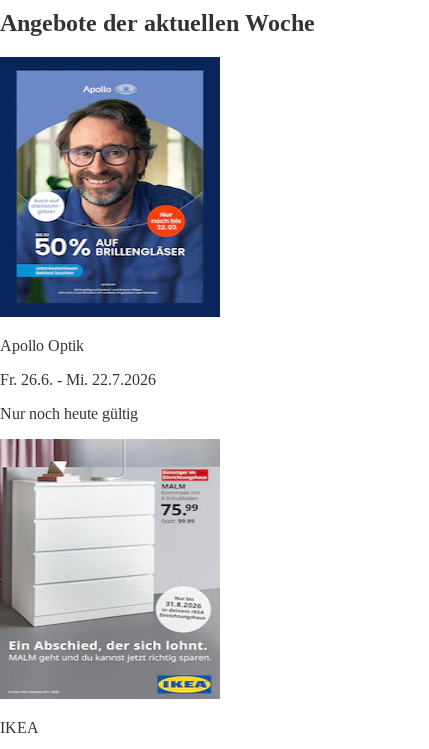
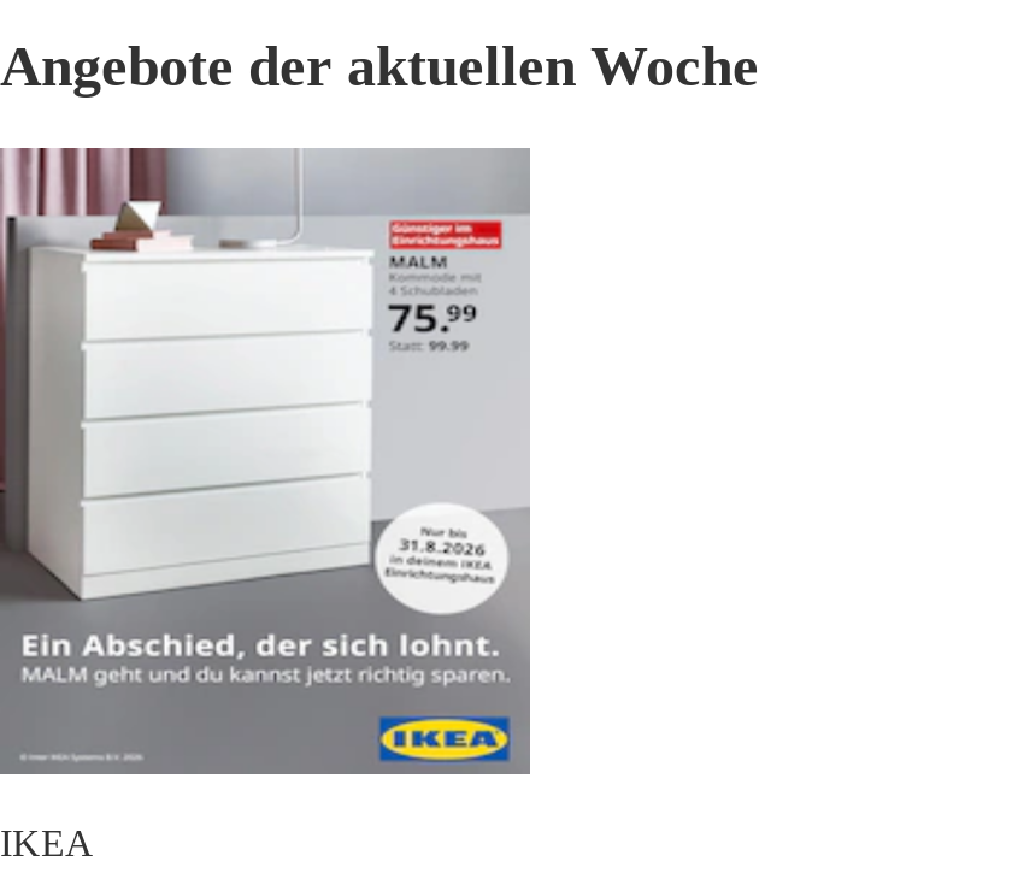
- [image]
- Apollo Optik
- Fr. 26.6. - Mi. 22.7.2026
- Nur noch heute gültig
